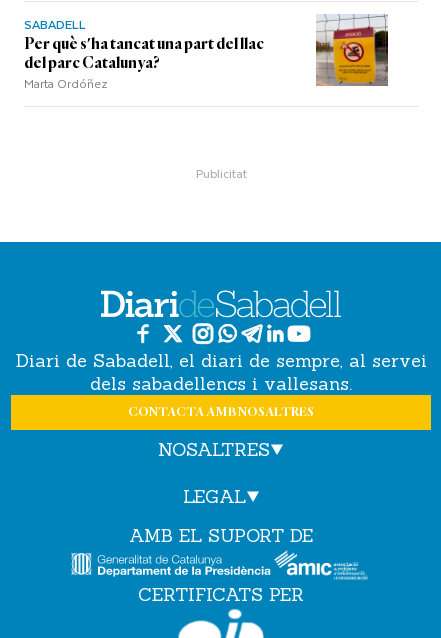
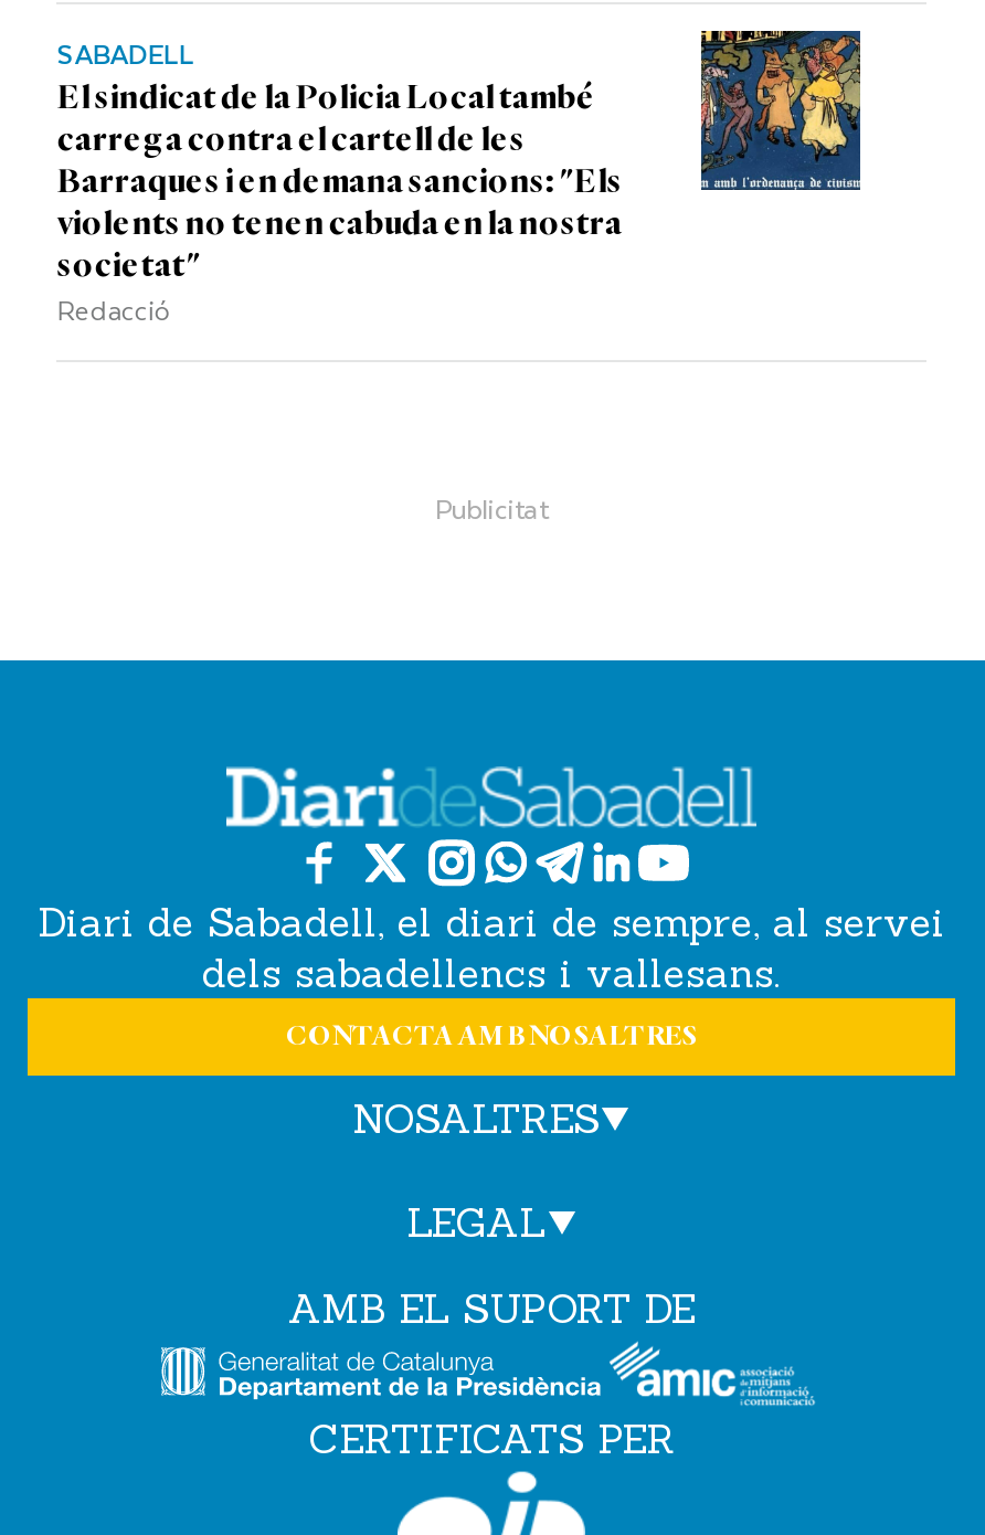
- [image]
+ [image]

- Per què s'ha tancat una part del llac
- del parc Catalunya?
- Marta Ordóñez
+ El sindicat de la Policia Local també
+ carrega contra el cartell de les
+ Barraques i en demana sancions: "Els
+ violents no tenen cabuda en la nostra
+ societat"
+ Redacció
